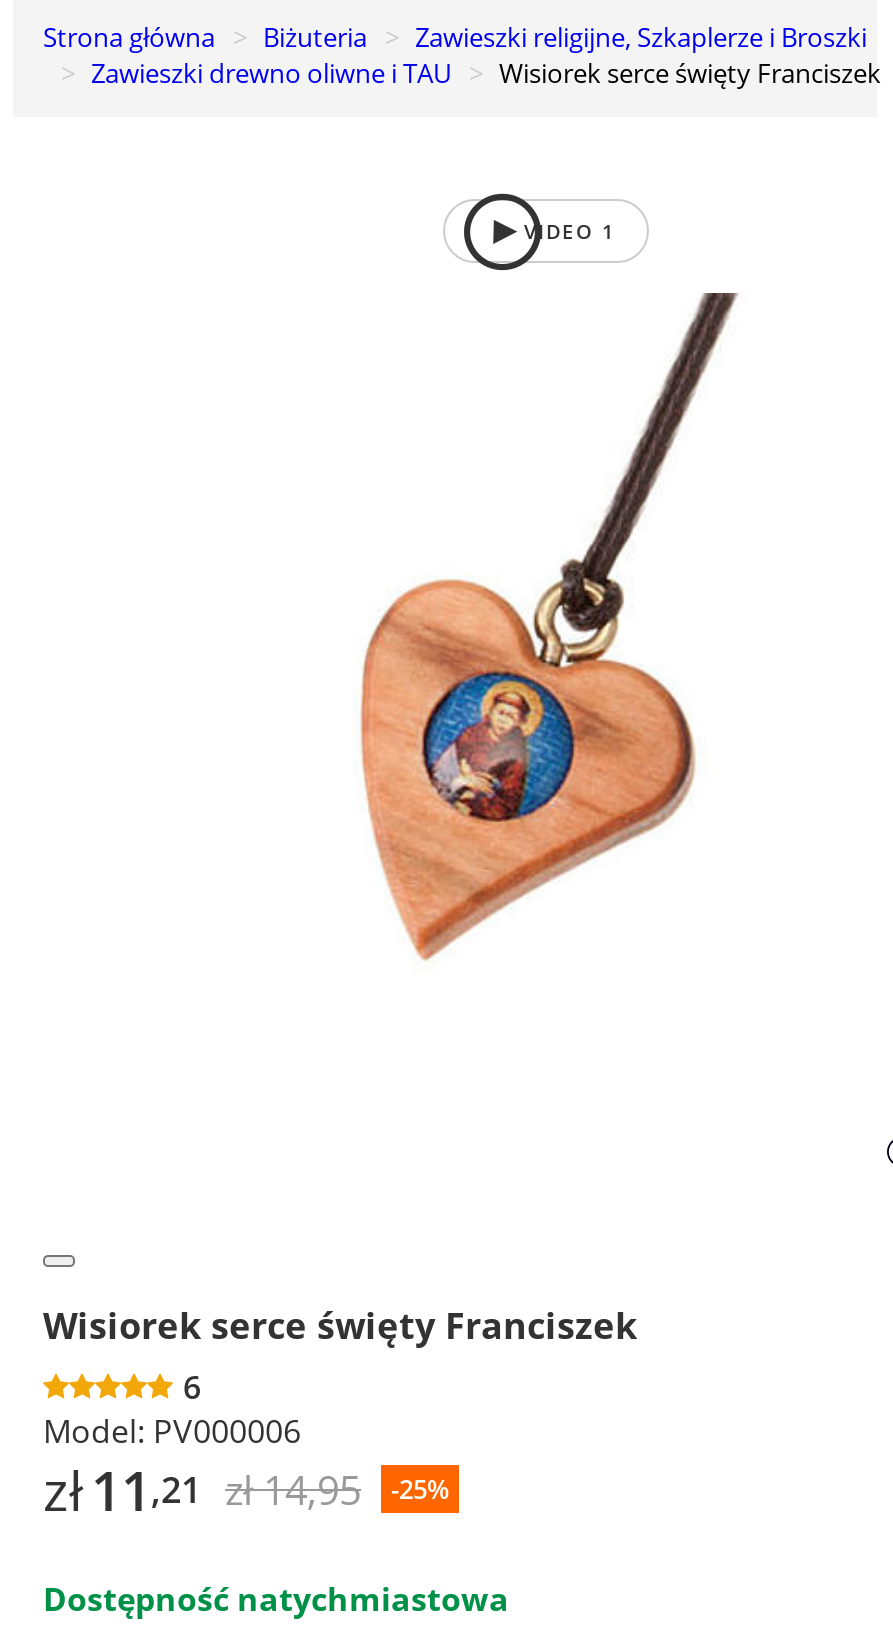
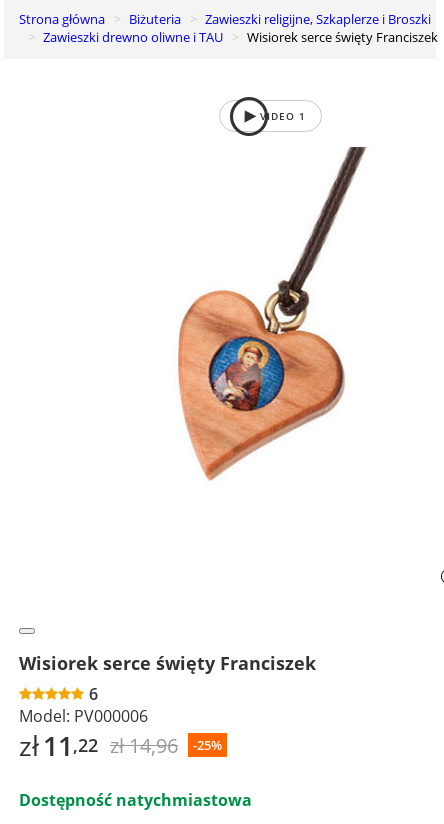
- zł 11,21 zł 14,95 -25%
+ zł 11,22 zł 14,96 -25%
